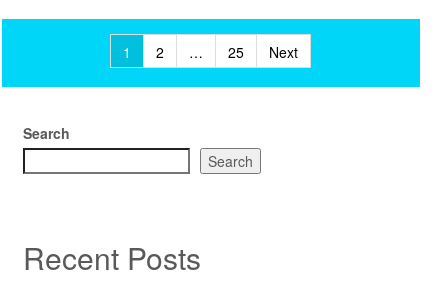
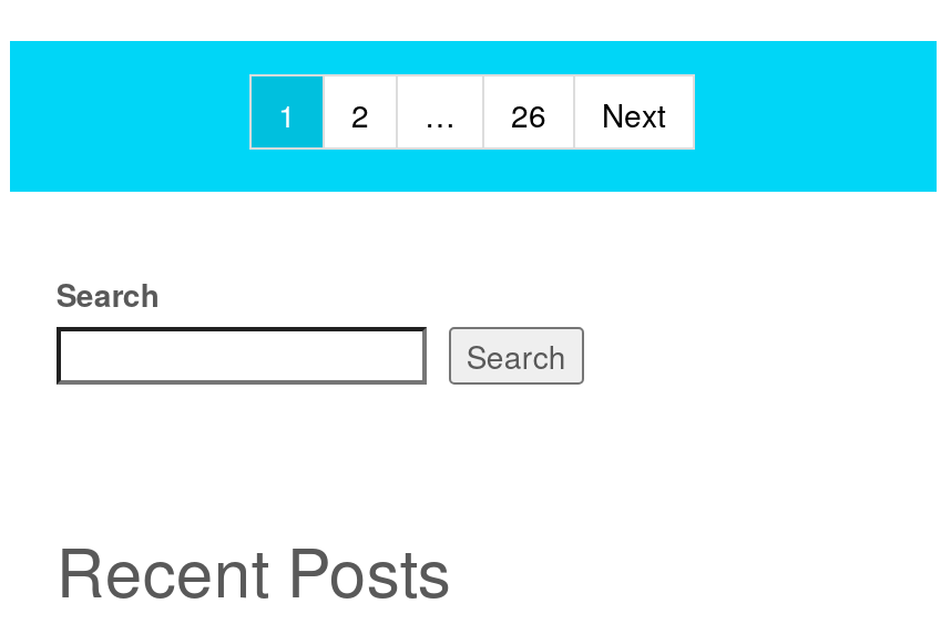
- 25
+ 26
